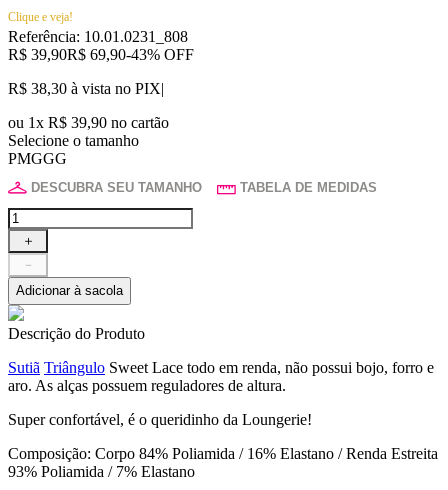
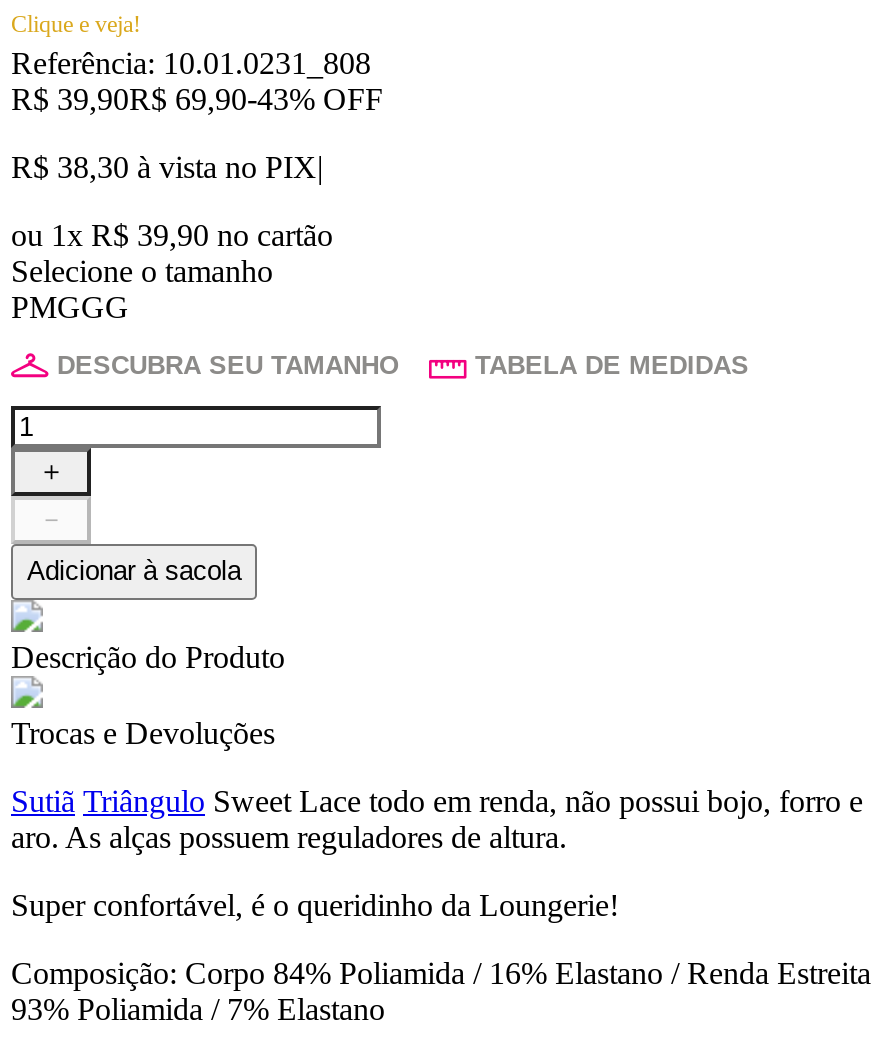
+ Trocas e Devoluções
